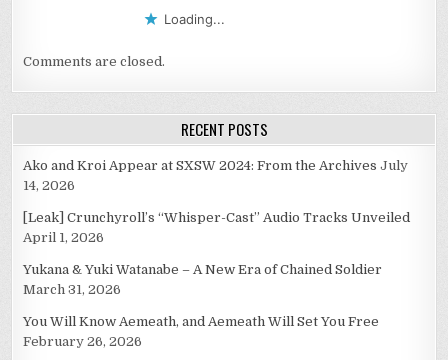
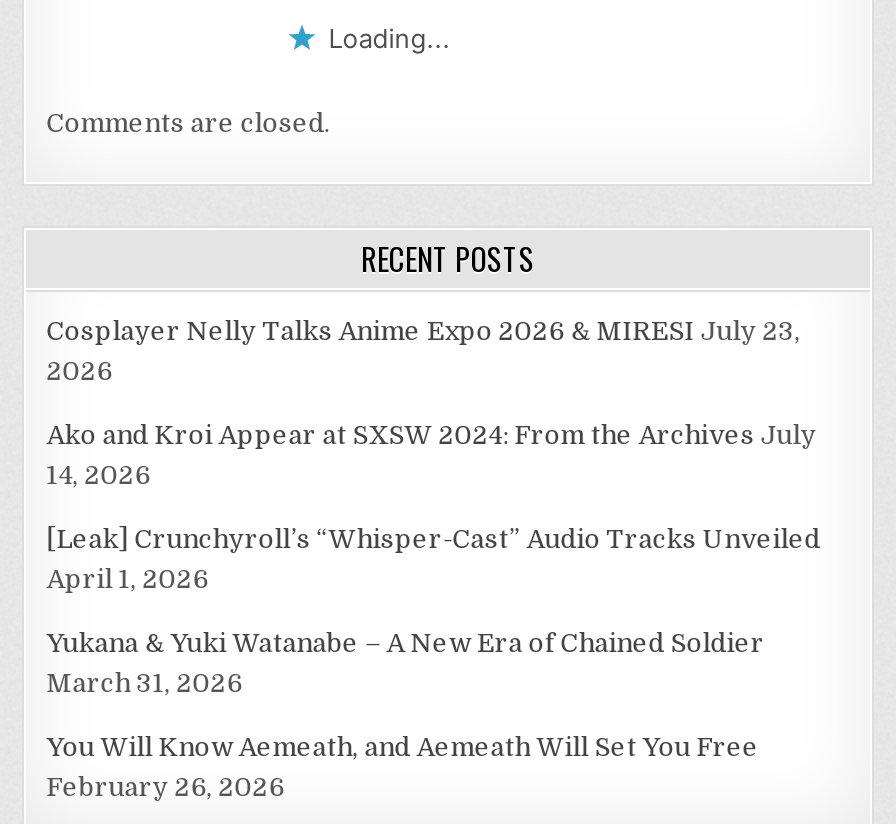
+ Cosplayer Nelly Talks Anime Expo 2026 & MIRESI July 23,
+ 2026
